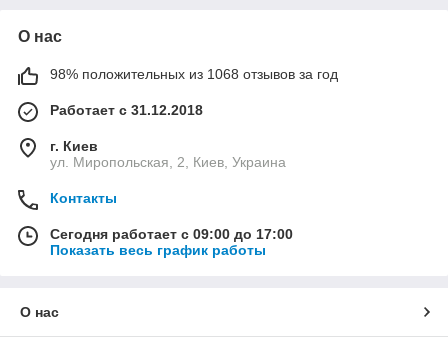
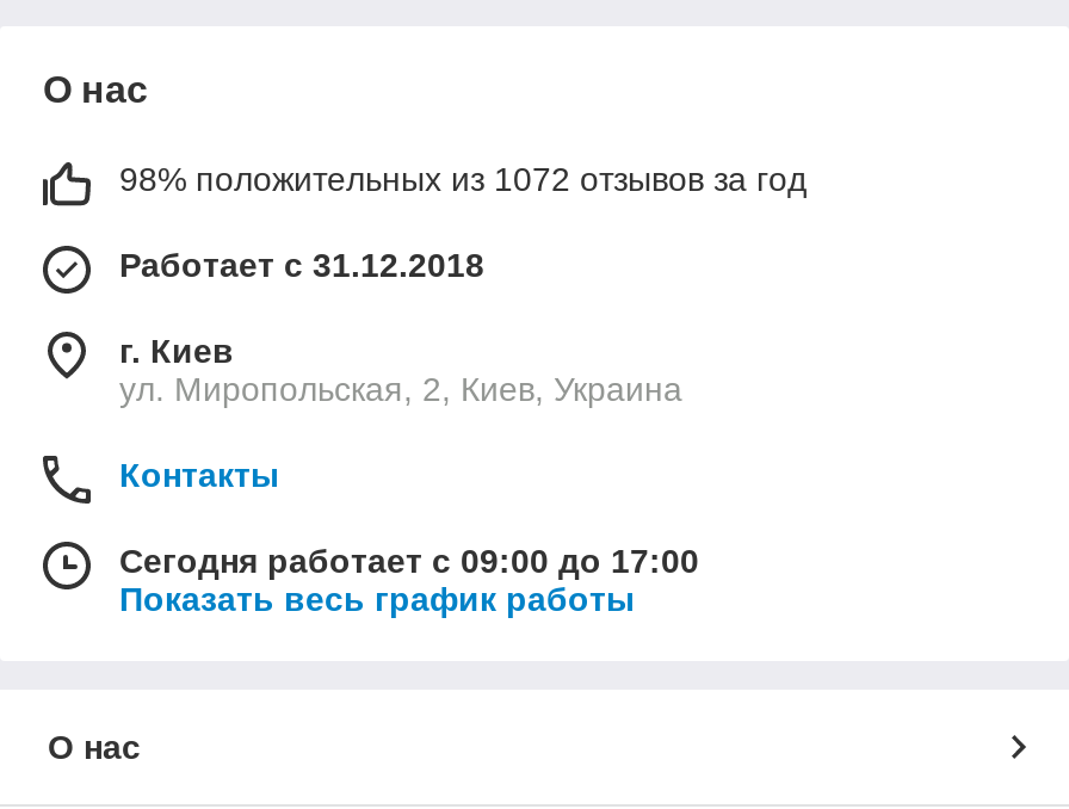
- 98% положительных из 1068 отзывов за год
+ 98% положительных из 1072 отзывов за год
